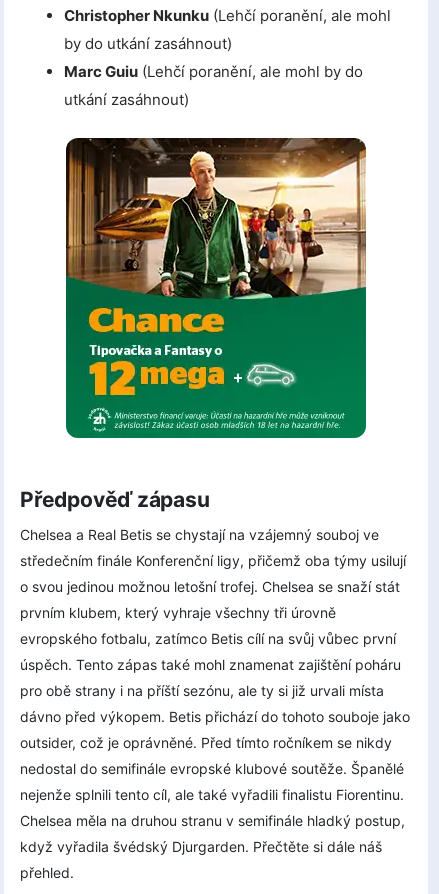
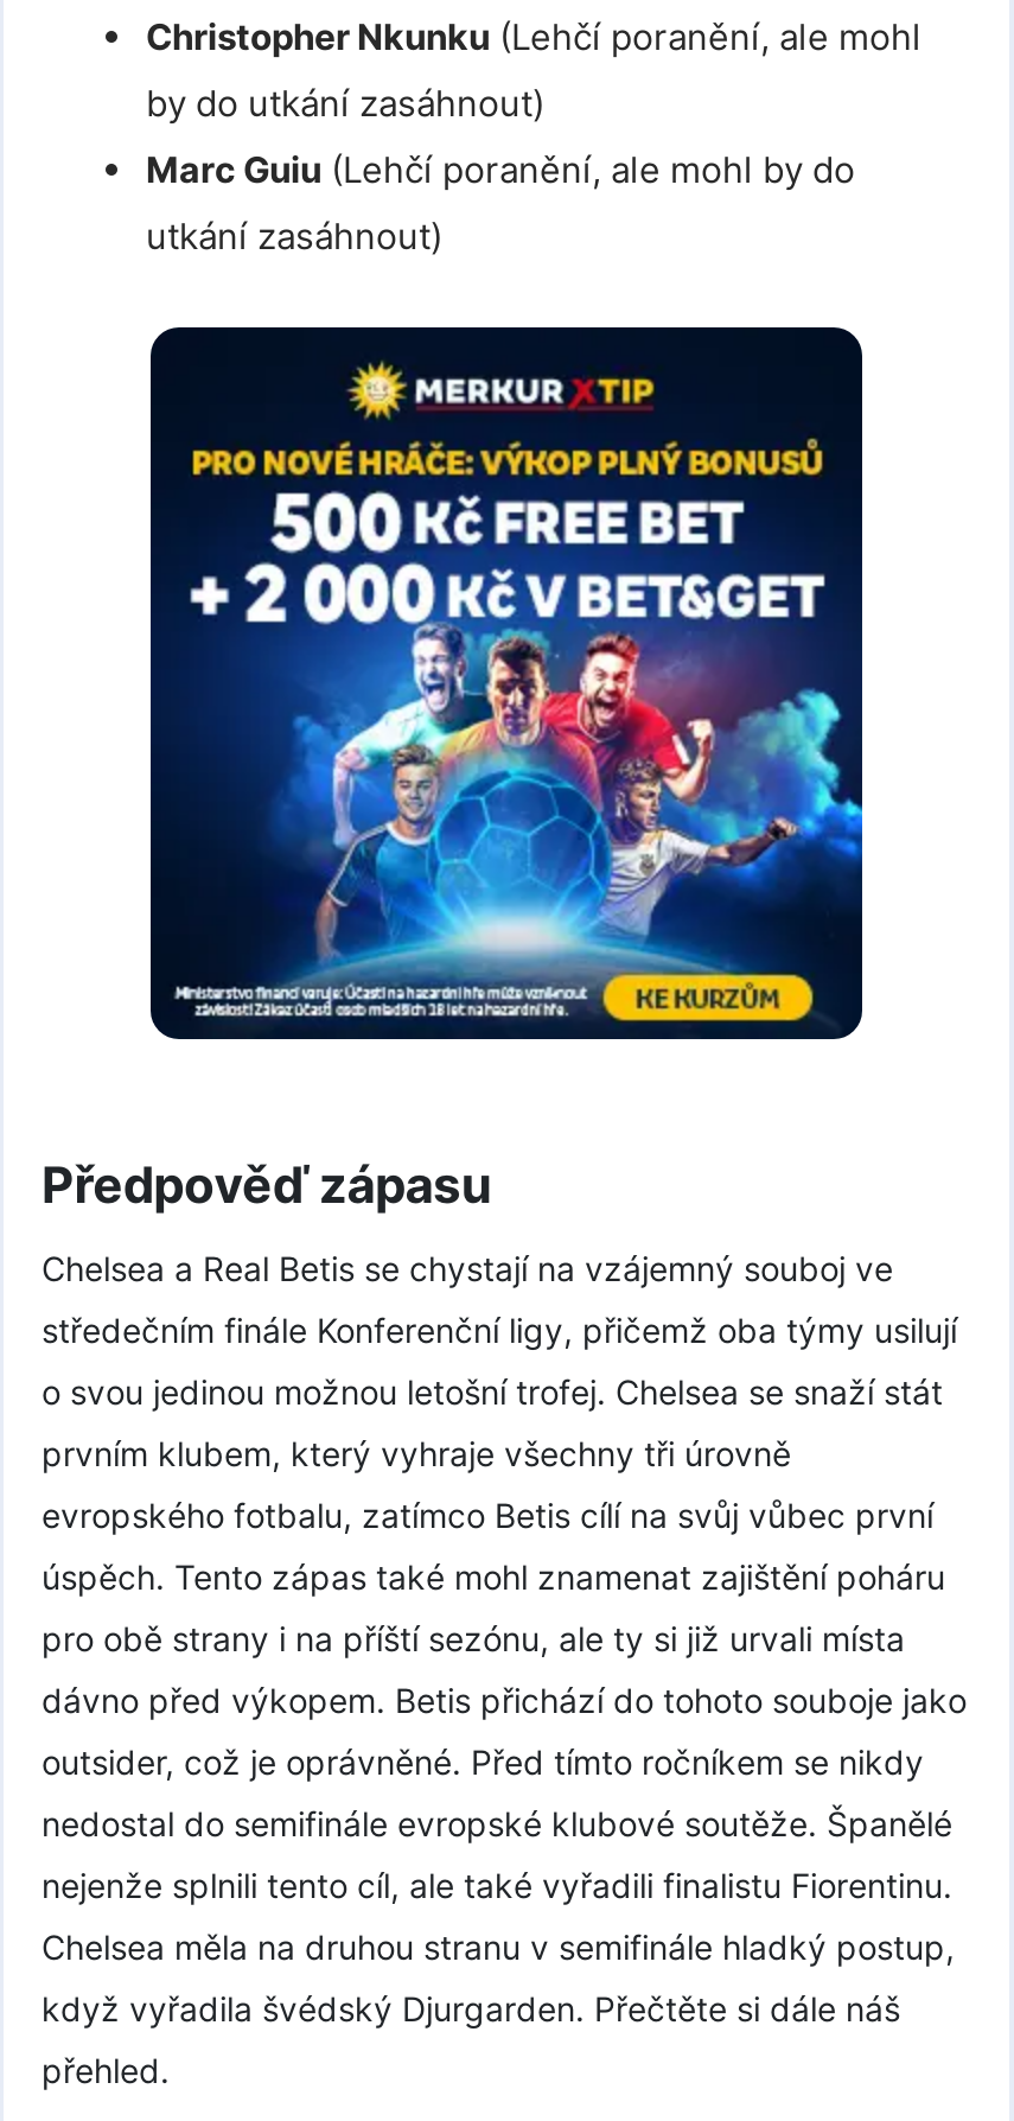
- [image]
+ [image]
